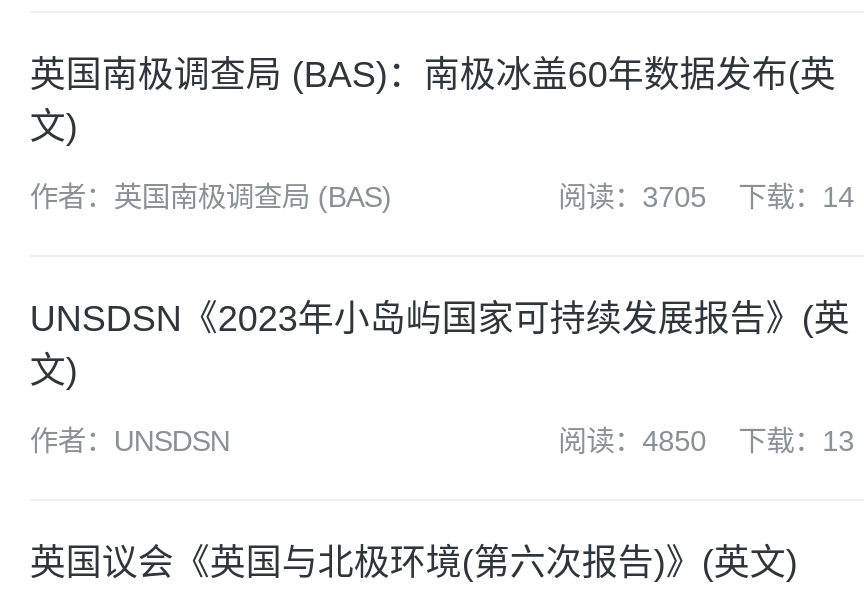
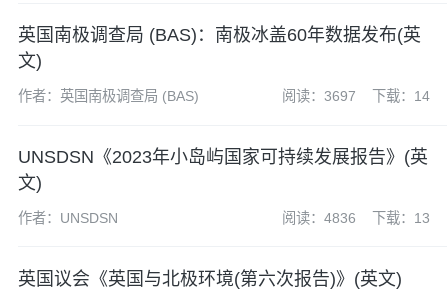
- 阅读：3705 下载：14
+ 阅读：3697 下载：14

- 阅读：4850 下载：13
+ 阅读：4836 下载：13
